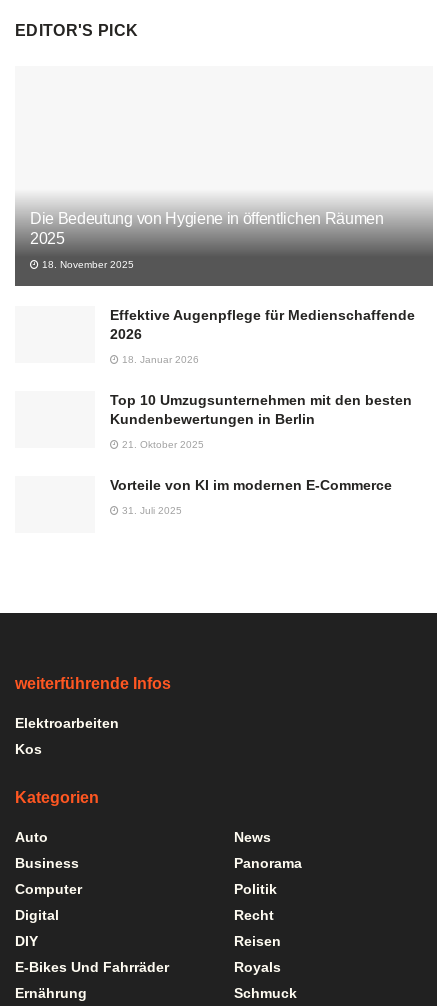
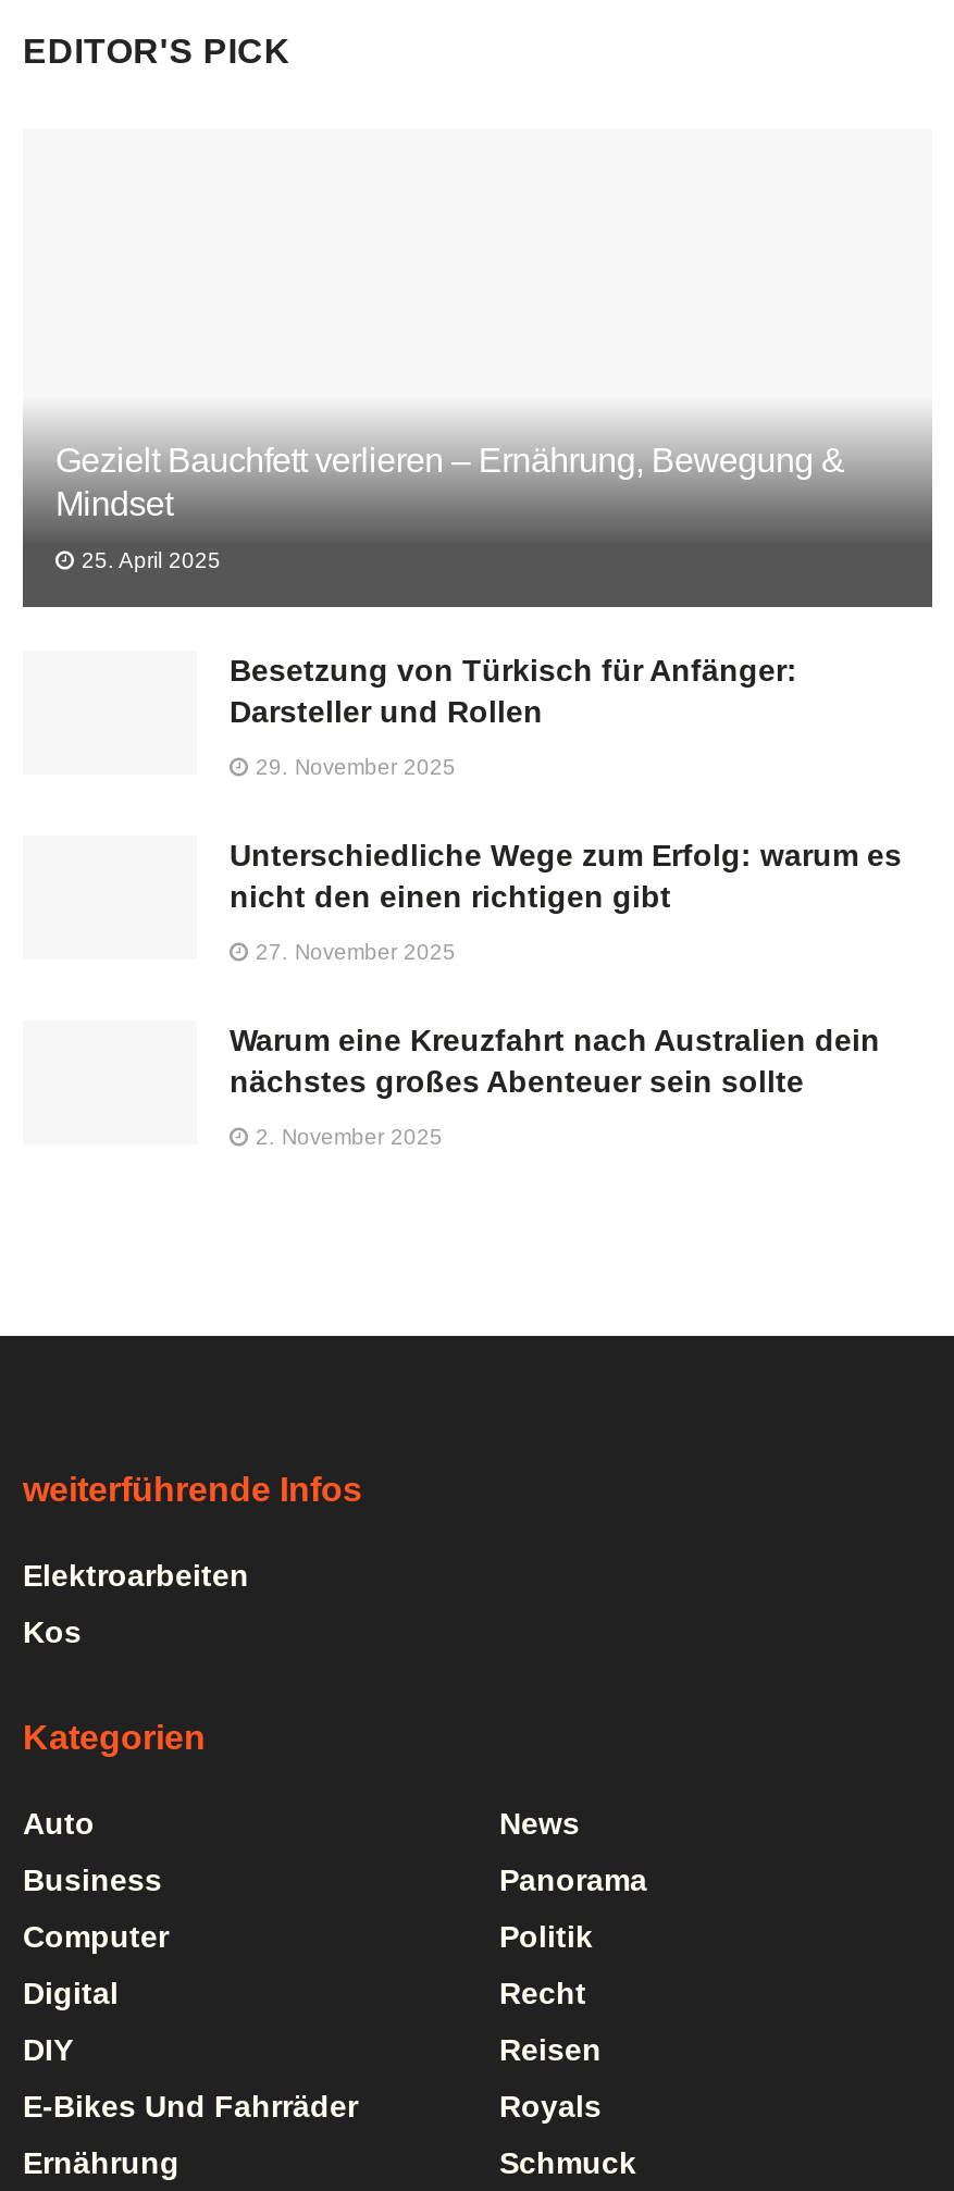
- Die Bedeutung von Hygiene in öffentlichen Räumen
- 2025
+ Gezielt Bauchfett verlieren – Ernährung, Bewegung &
+ Mindset

- 18. November 2025
+ 25. April 2025

- Effektive Augenpflege für Medienschaffende
- 2026
+ Besetzung von Türkisch für Anfänger:
+ Darsteller und Rollen

- 18. Januar 2026
+ 29. November 2025

- Top 10 Umzugsunternehmen mit den besten
- Kundenbewertungen in Berlin
+ Unterschiedliche Wege zum Erfolg: warum es
+ nicht den einen richtigen gibt

- 21. Oktober 2025
+ 27. November 2025

- Vorteile von KI im modernen E-Commerce
+ Warum eine Kreuzfahrt nach Australien dein
+ nächstes großes Abenteuer sein sollte

- 31. Juli 2025
+ 2. November 2025
